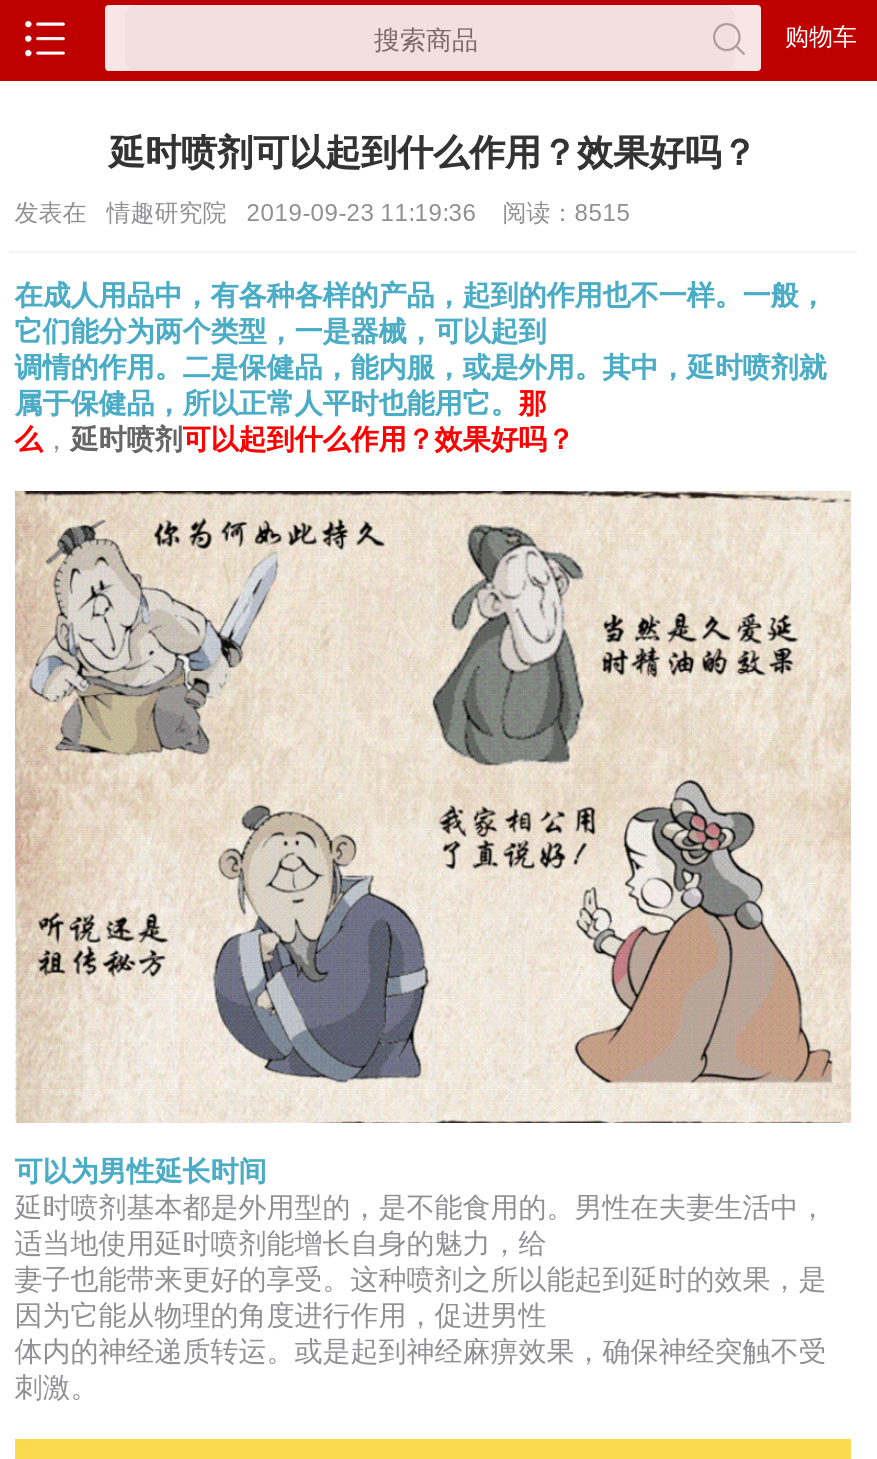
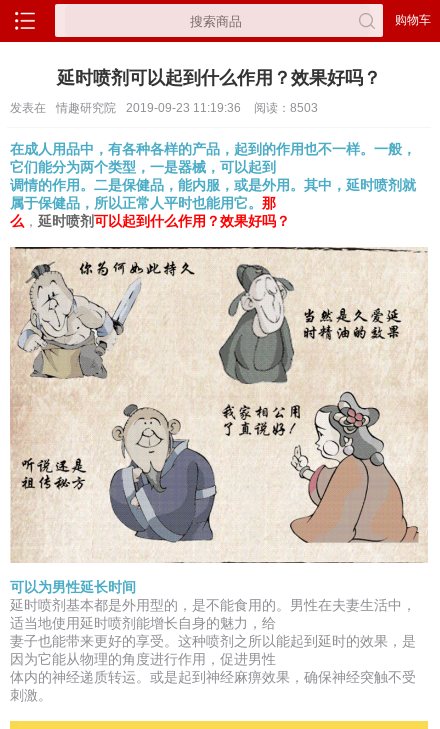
- 发表在 情趣研究院 2019-09-23 11:19:36 阅读：8515
+ 发表在 情趣研究院 2019-09-23 11:19:36 阅读：8503
